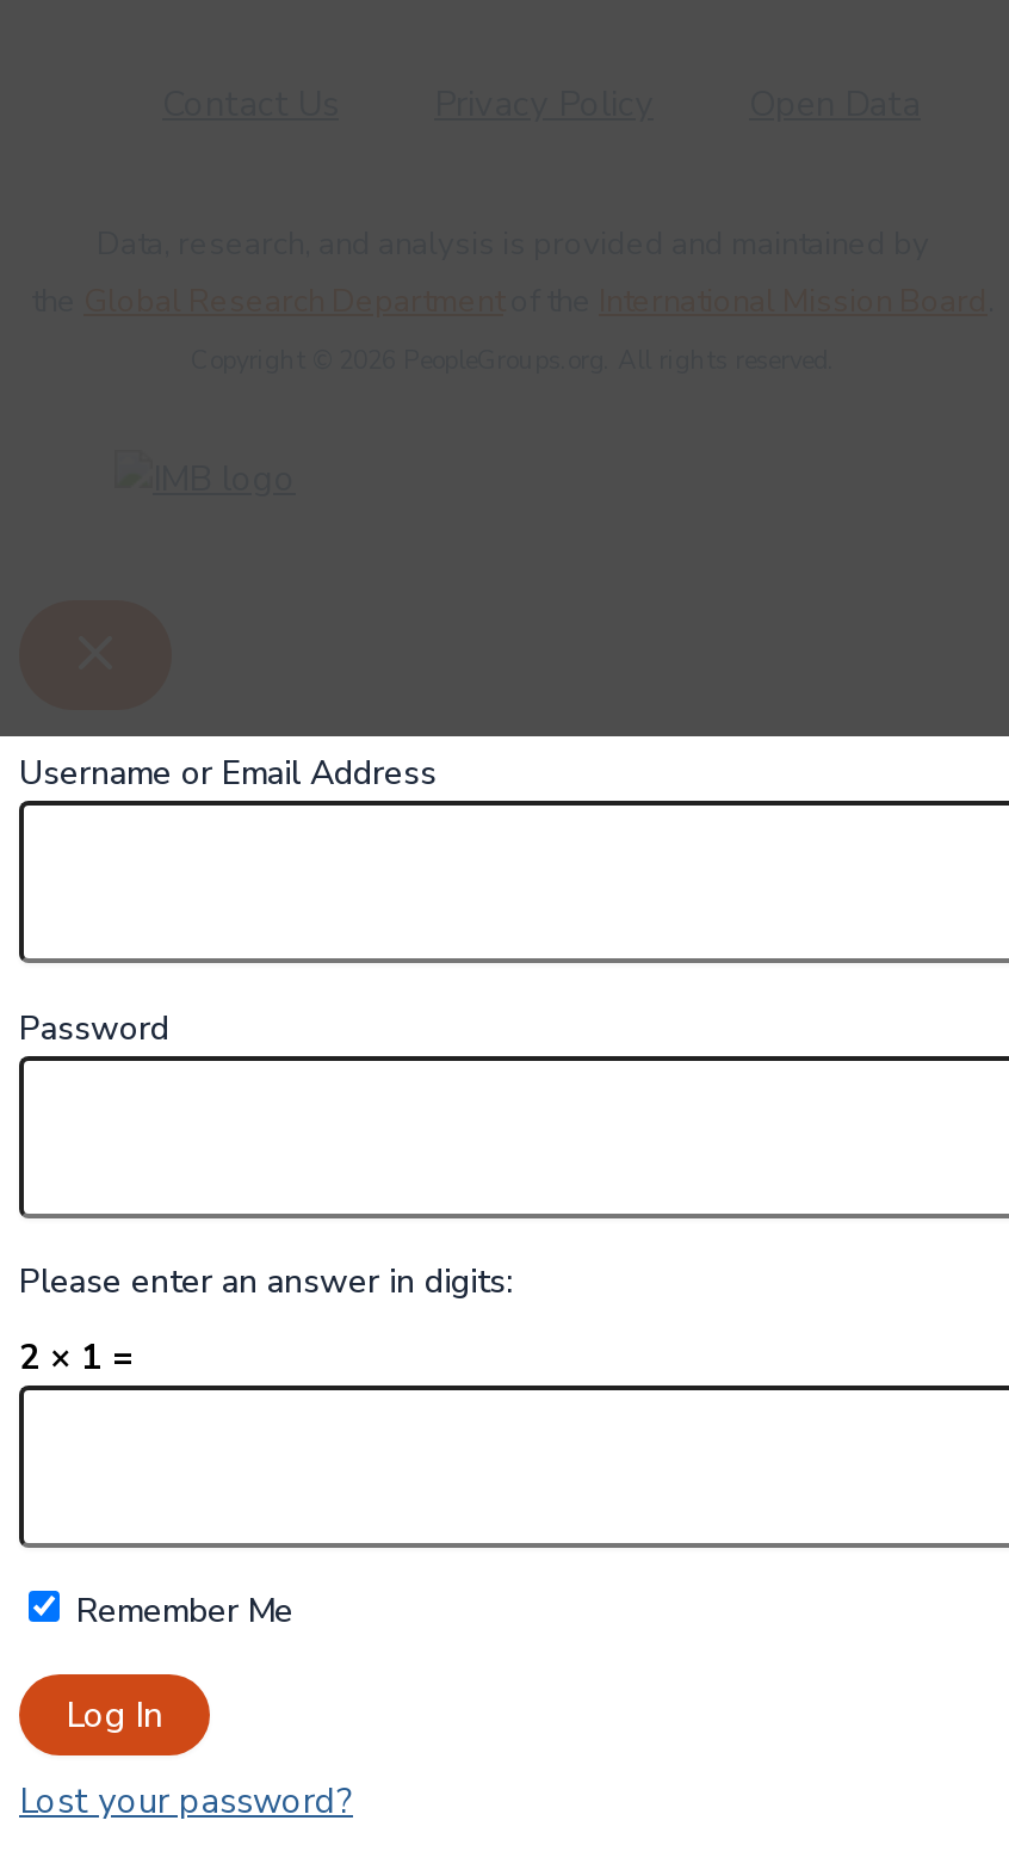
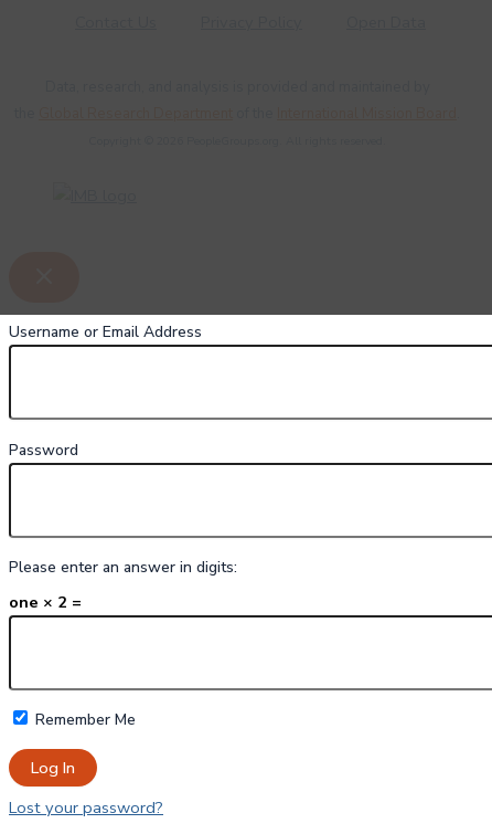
- 2 × 1 =
+ one × 2 =
